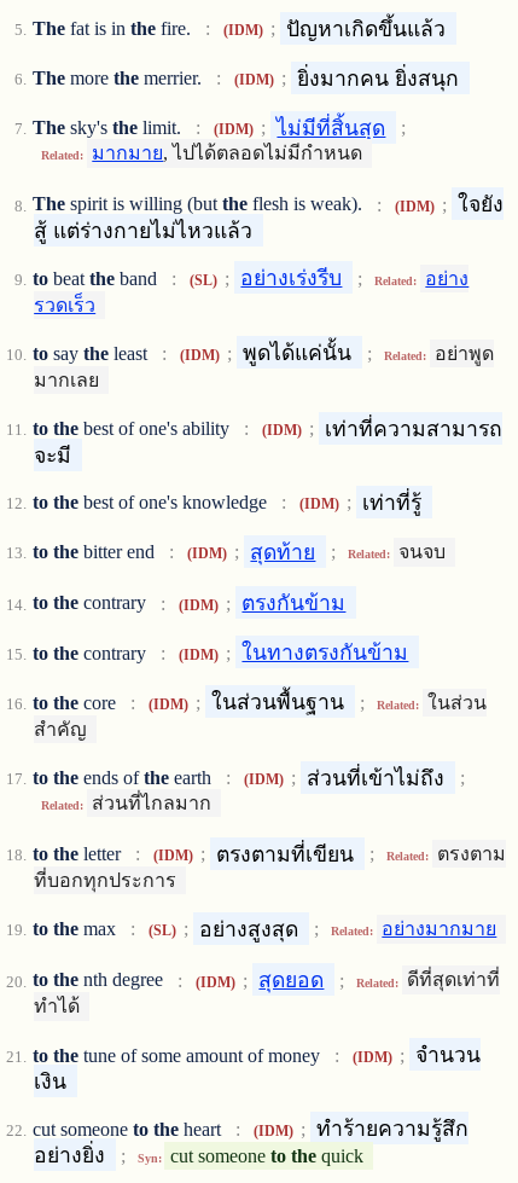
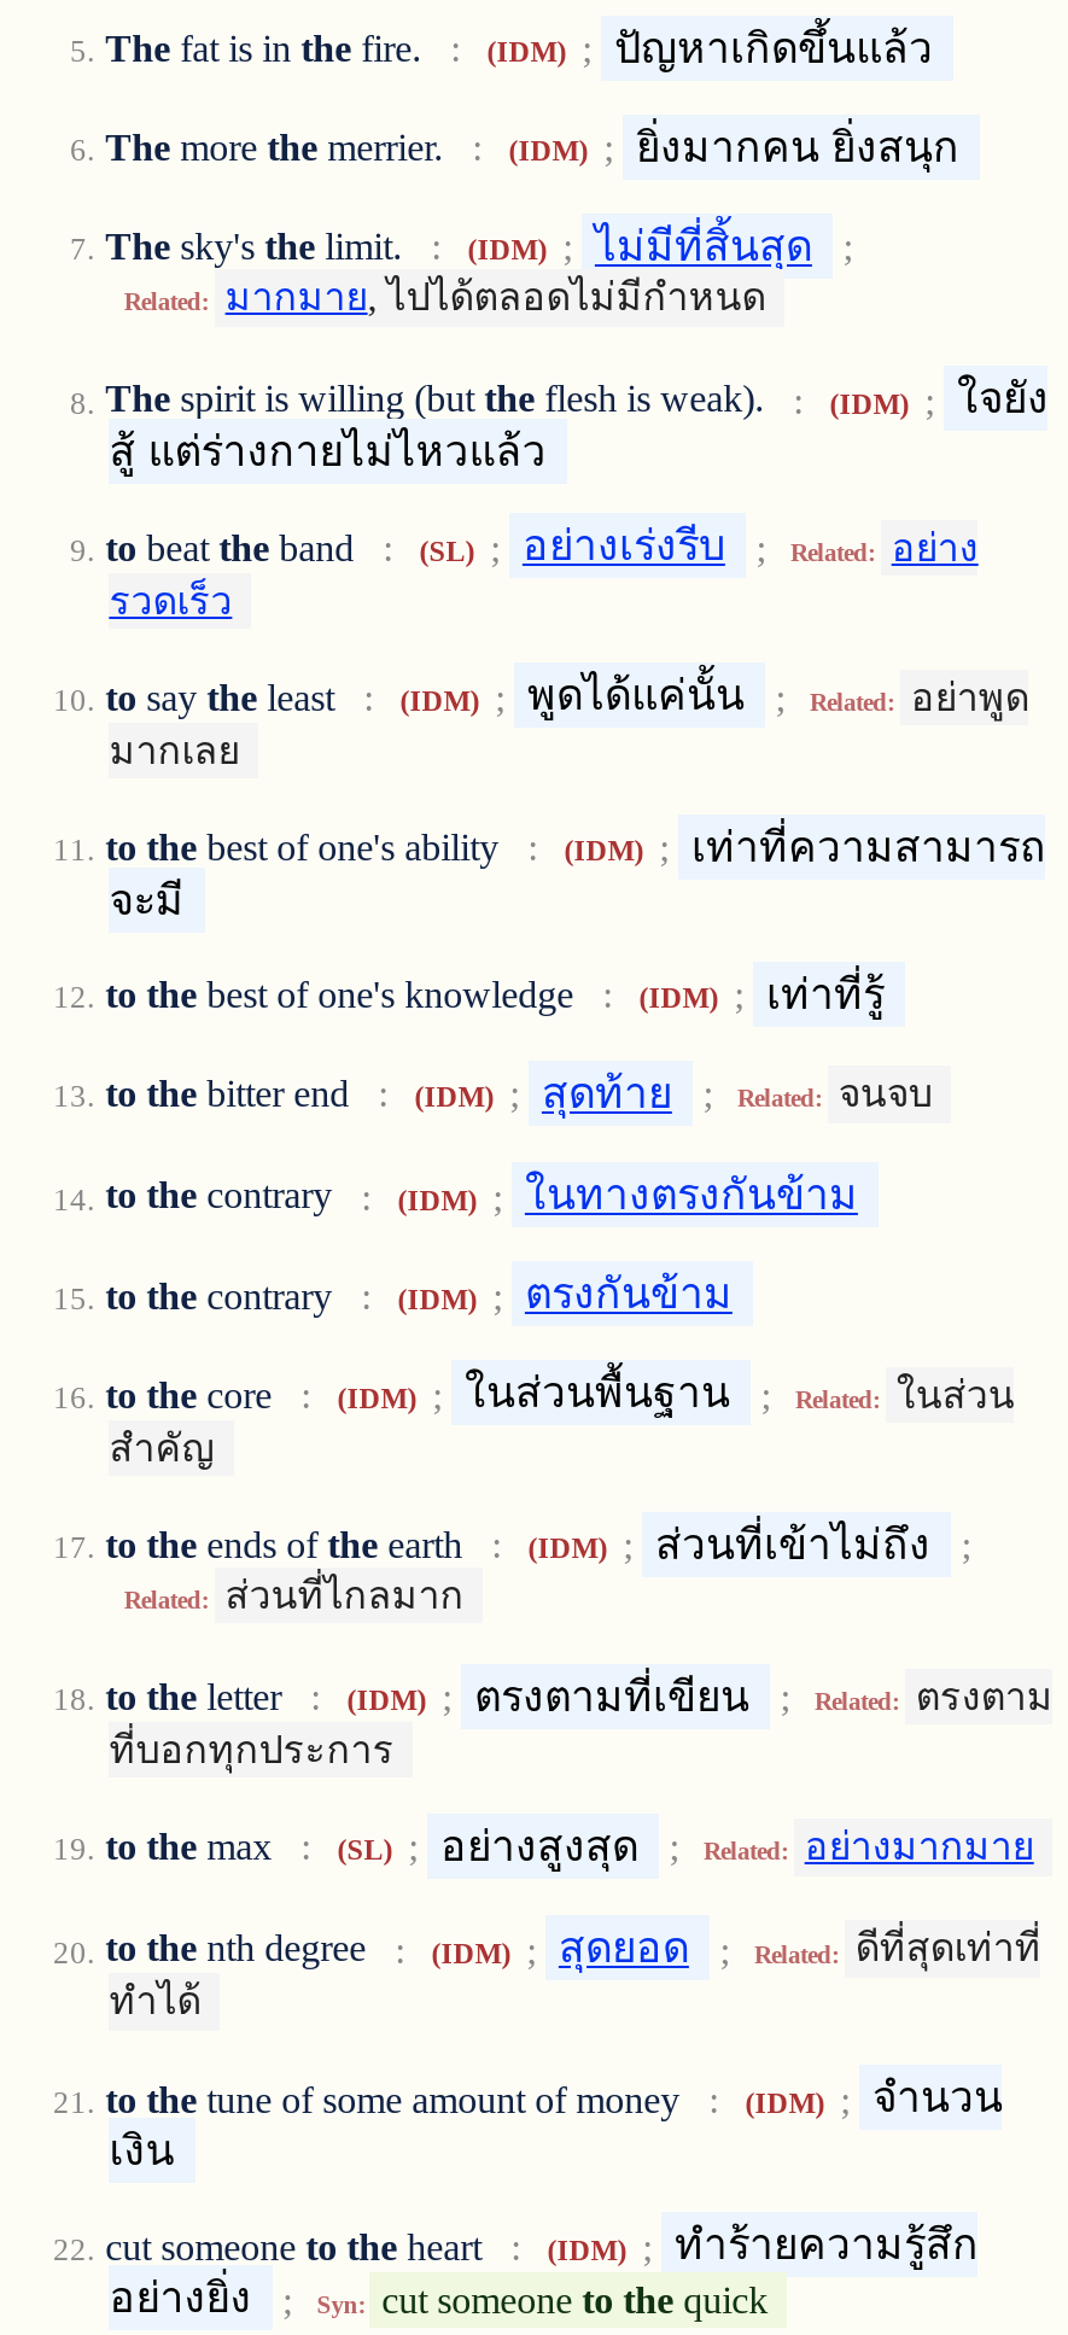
moved down: to the contrary : (IDM) ; ตรงกันข้าม

moved up: to the contrary : (IDM) ; ในทางตรงกันข้าม
